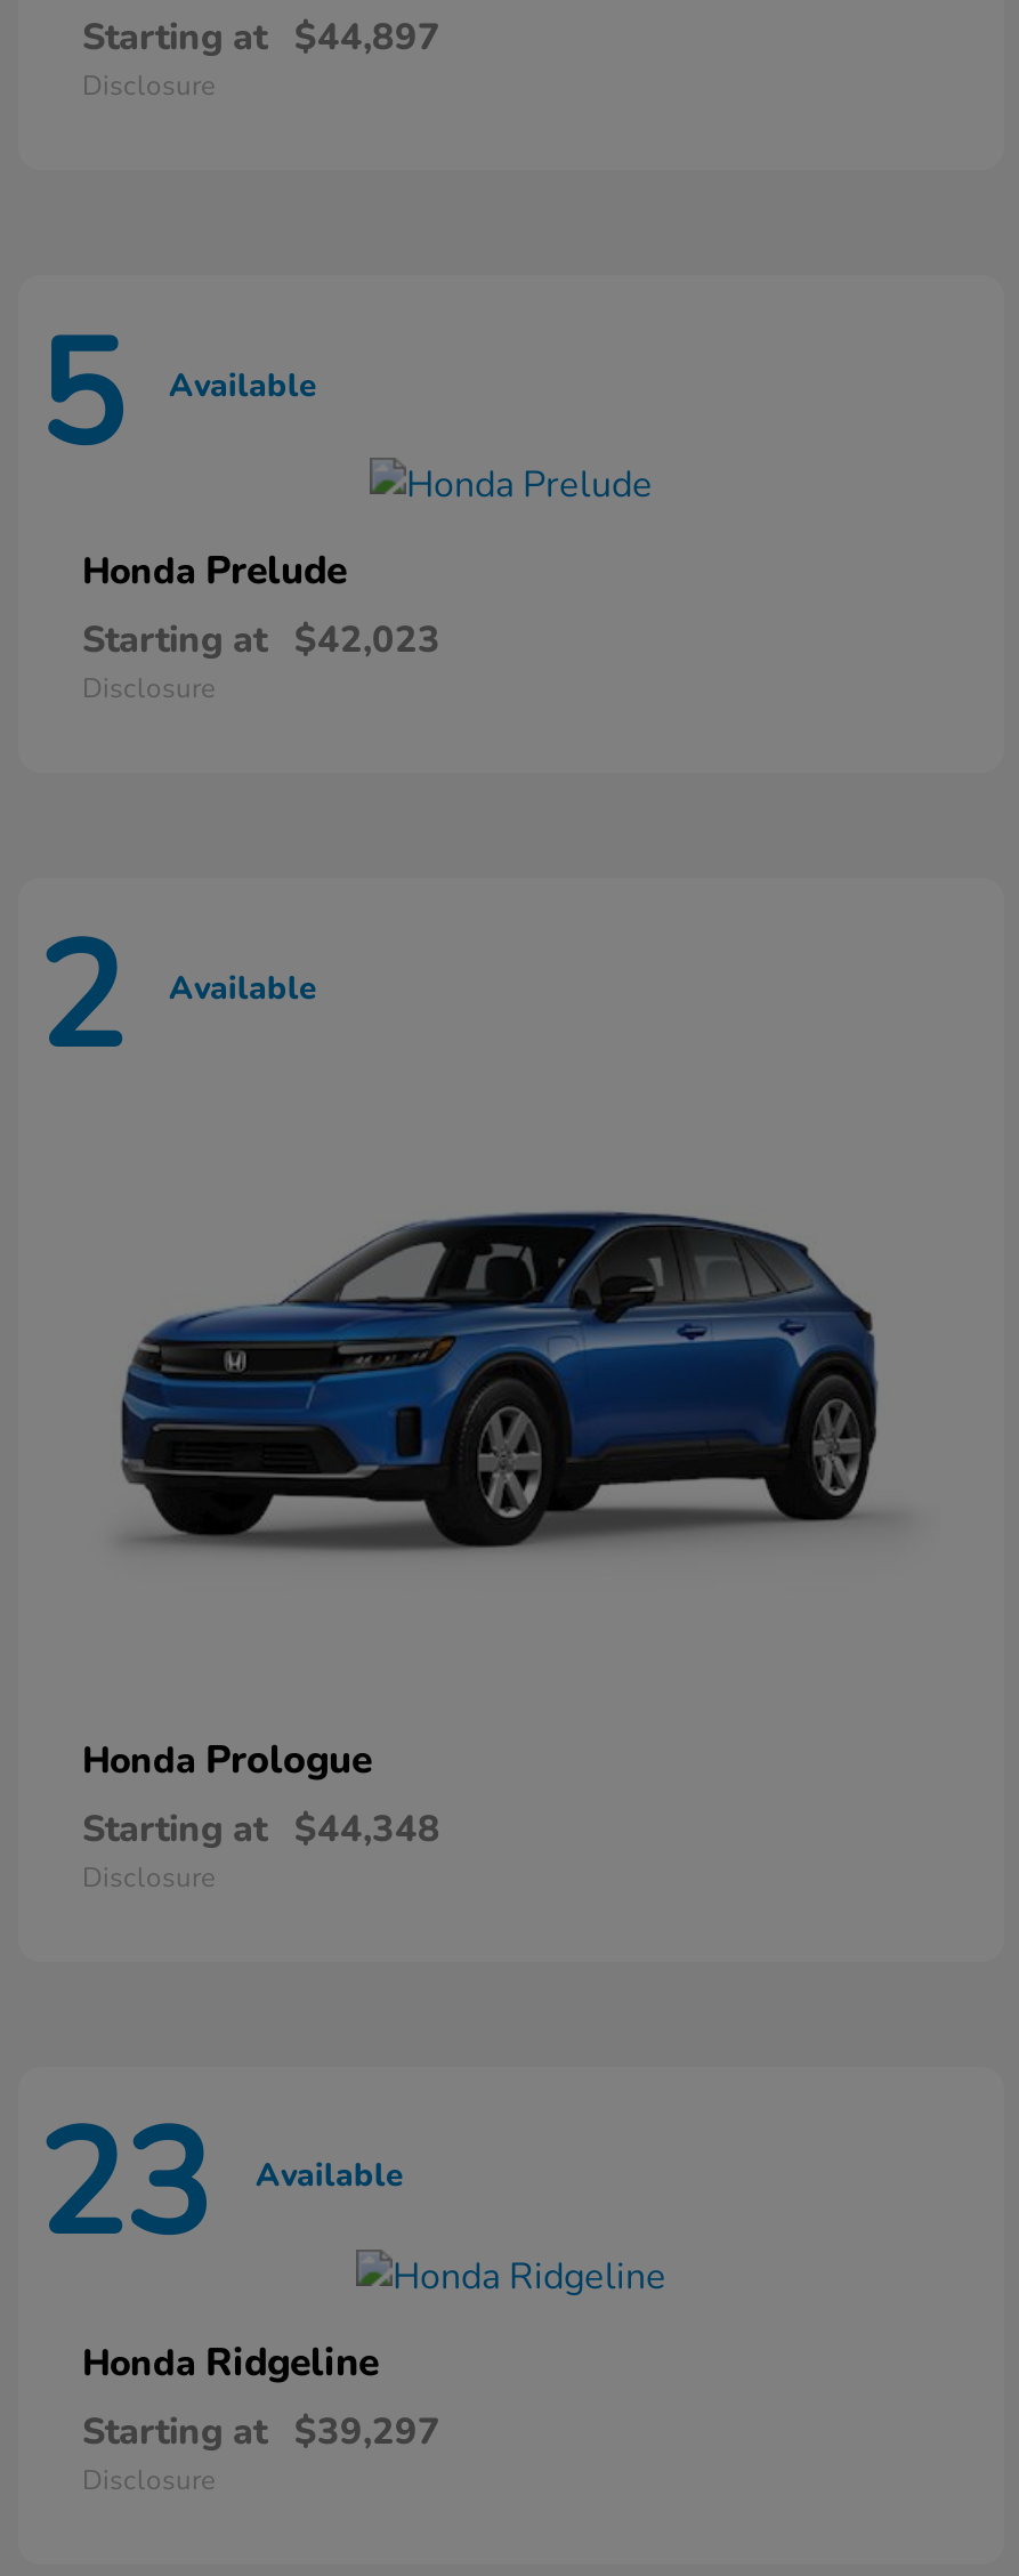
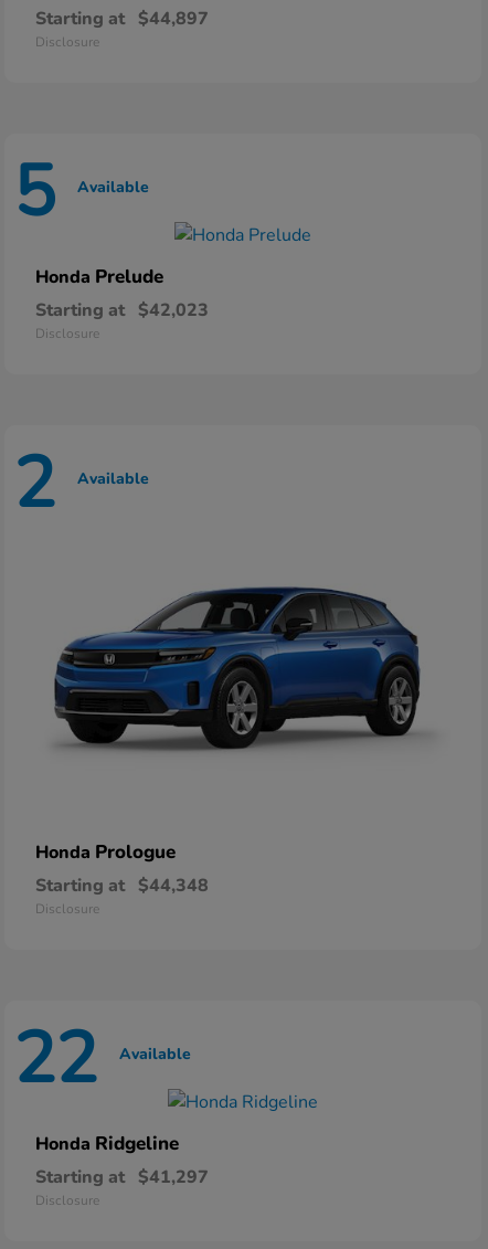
- 23 Available
+ 22 Available

- Starting at $39,297
+ Starting at $41,297
